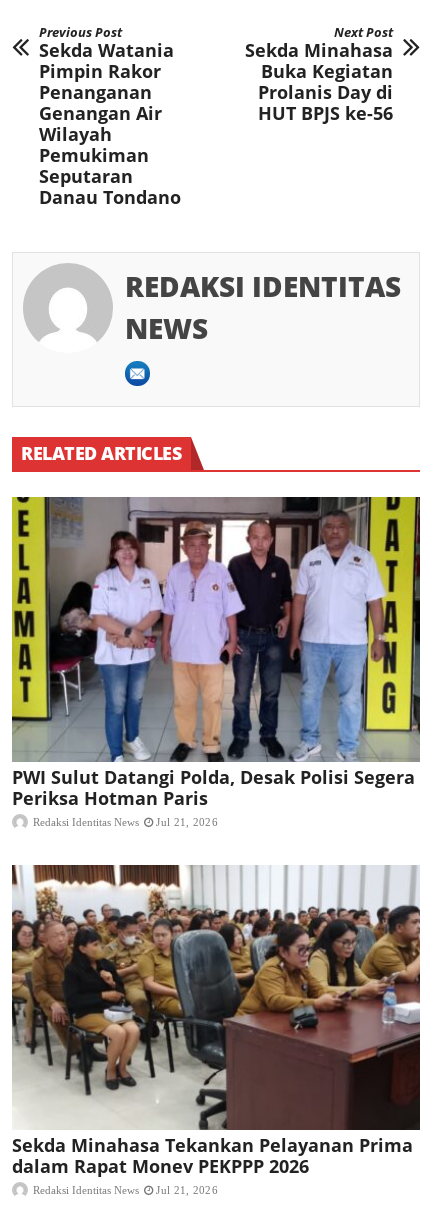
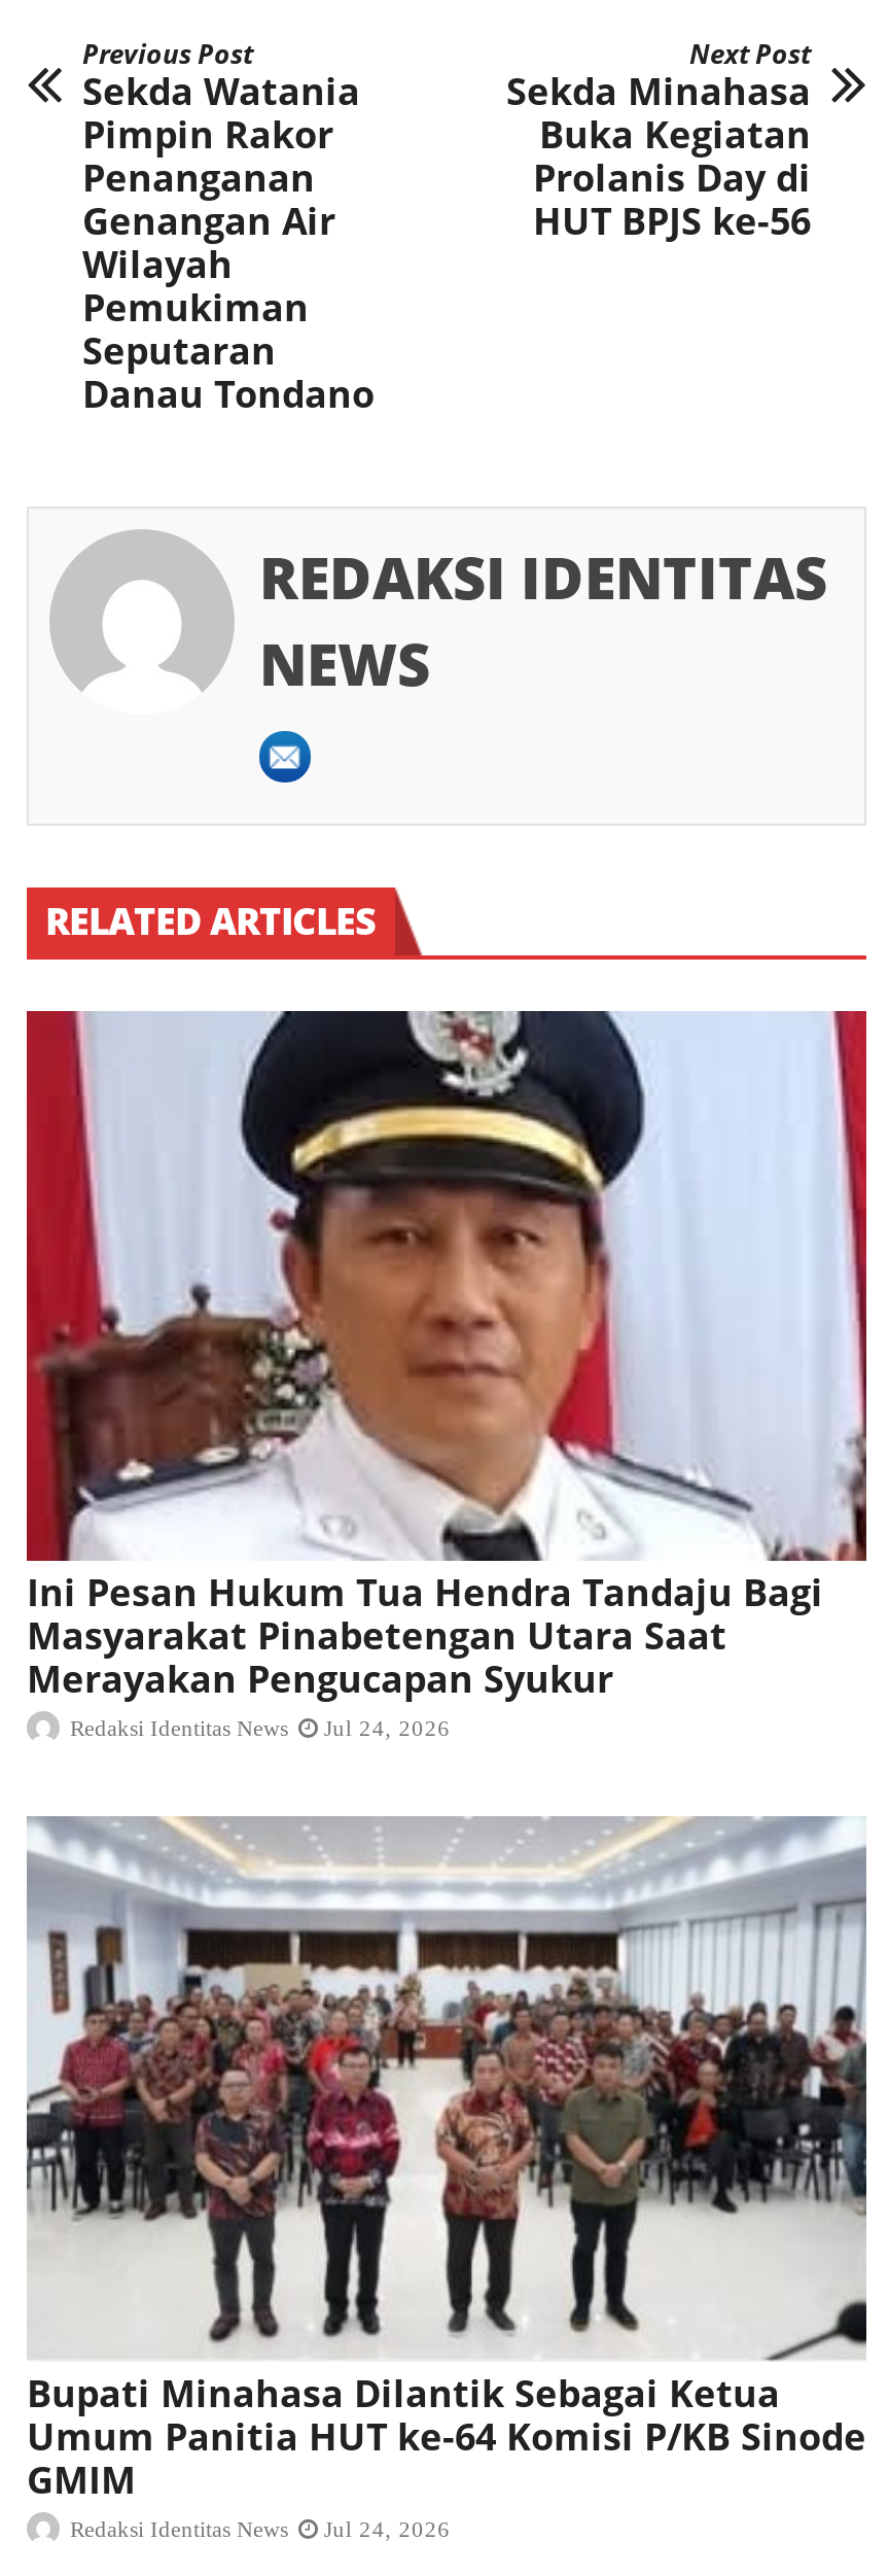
- [image]
- PWI Sulut Datangi Polda, Desak Polisi Segera
- Periksa Hotman Paris
+ [image]
+ Ini Pesan Hukum Tua Hendra Tandaju Bagi
+ Masyarakat Pinabetengan Utara Saat
+ Merayakan Pengucapan Syukur

- Redaksi Identitas News Jul 21, 2026
+ Redaksi Identitas News Jul 24, 2026

- [image]
- Sekda Minahasa Tekankan Pelayanan Prima
- dalam Rapat Monev PEKPPP 2026
+ [image]
+ Bupati Minahasa Dilantik Sebagai Ketua
+ Umum Panitia HUT ke-64 Komisi P/KB Sinode
+ GMIM

- Redaksi Identitas News Jul 21, 2026
+ Redaksi Identitas News Jul 24, 2026
